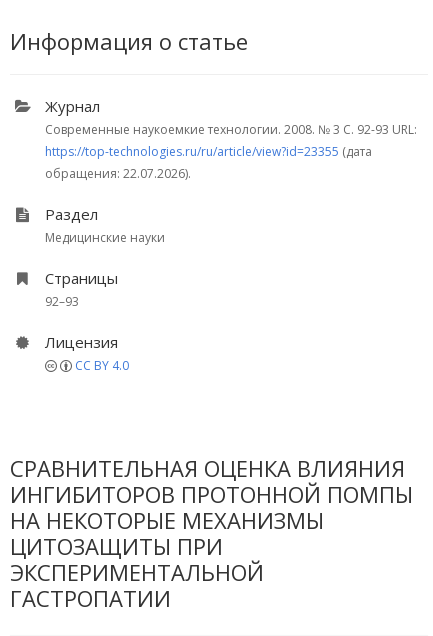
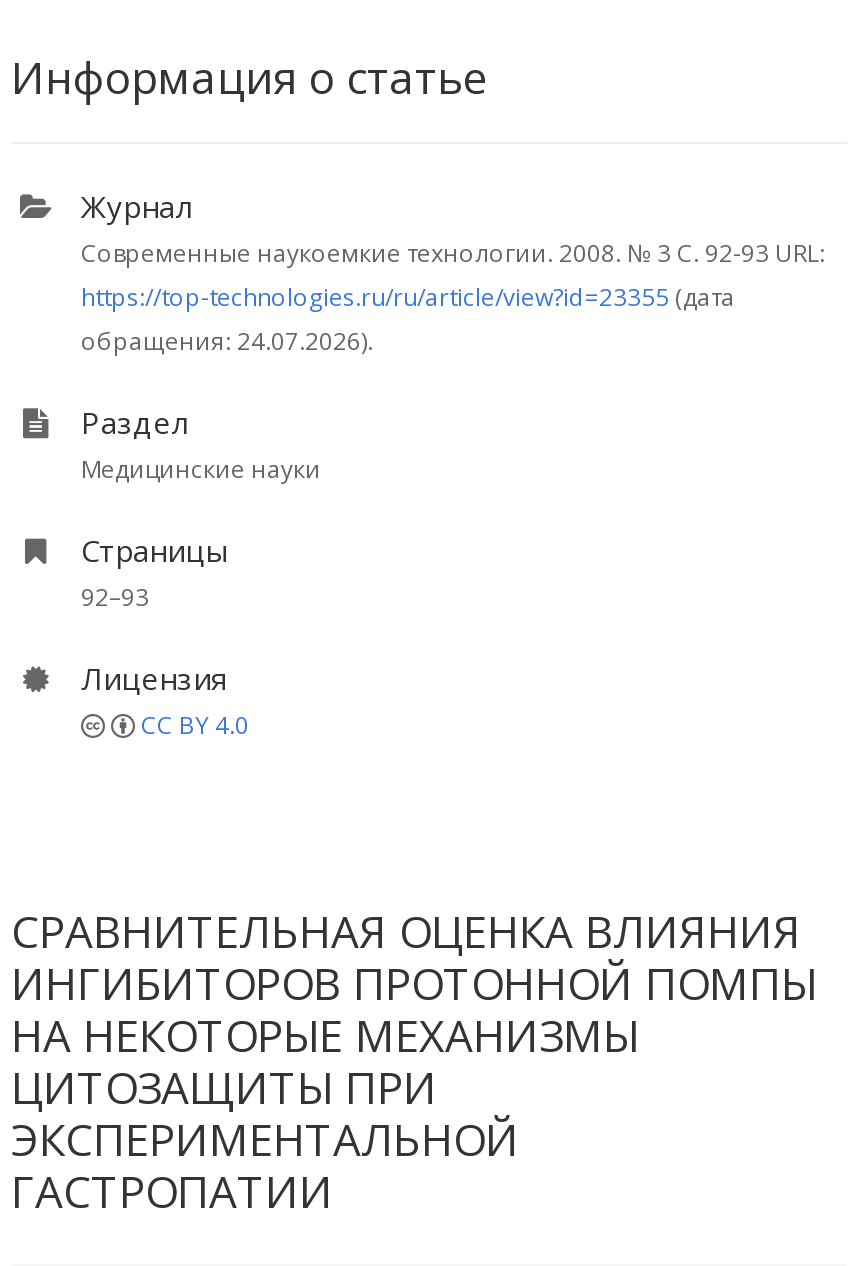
- обращения: 22.07.2026).
+ обращения: 24.07.2026).
